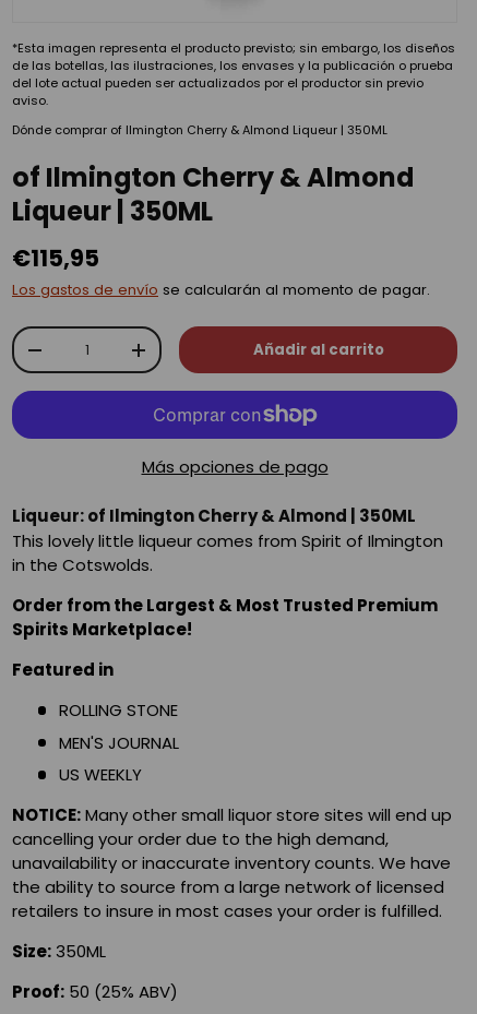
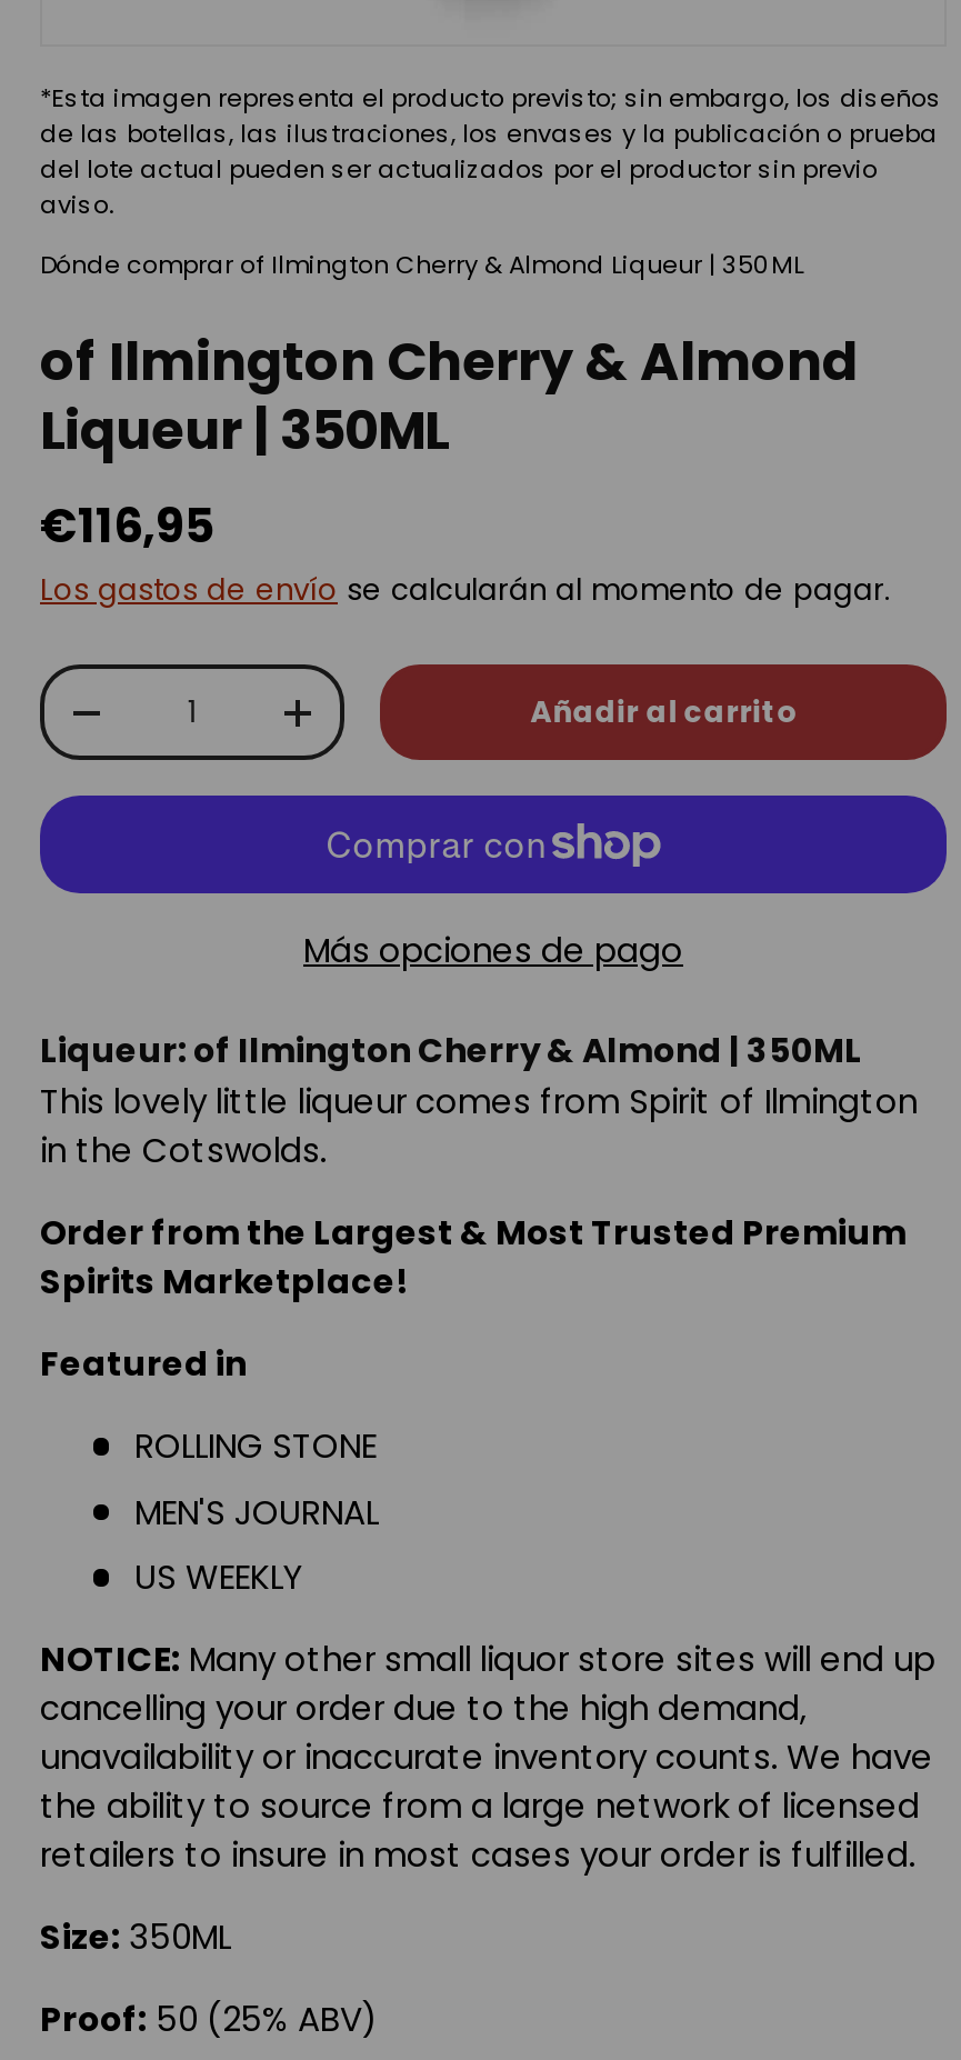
- €115,95
+ €116,95
